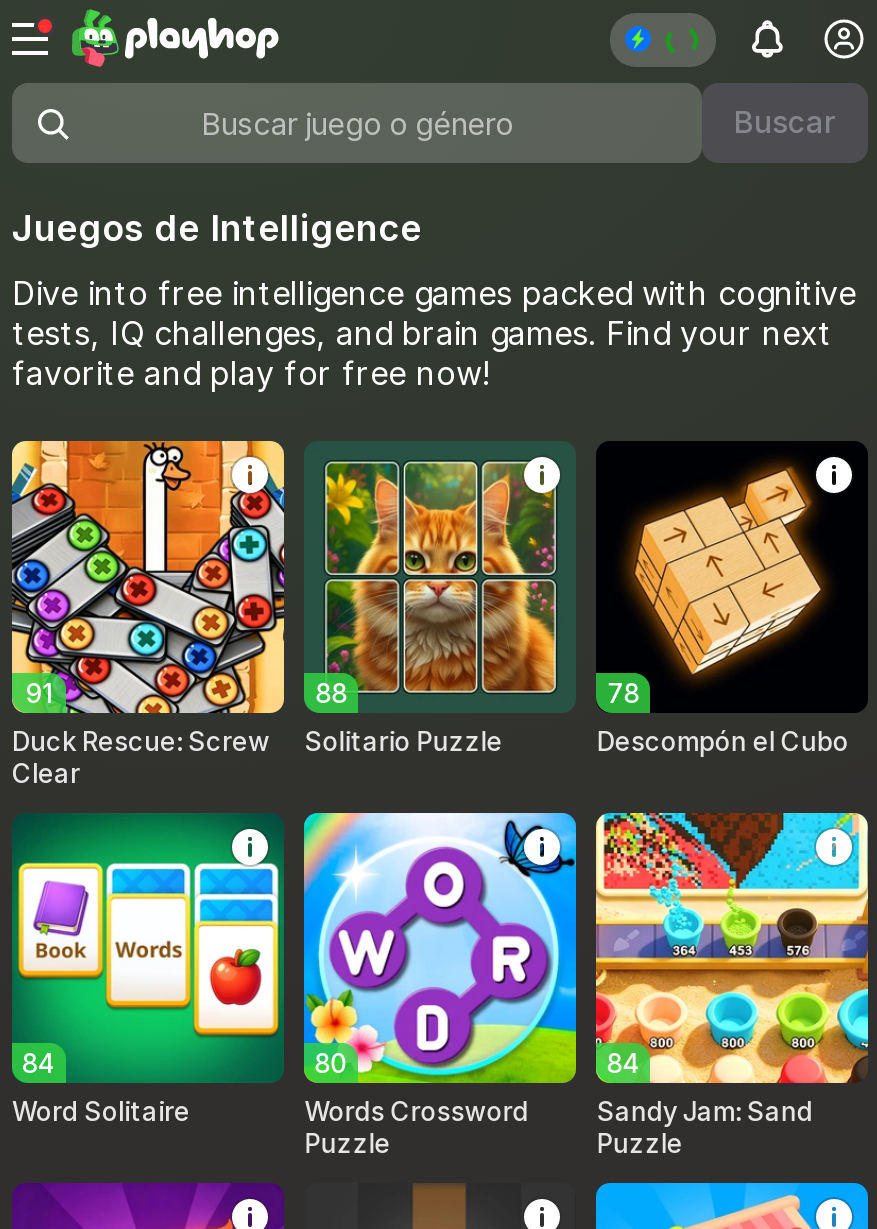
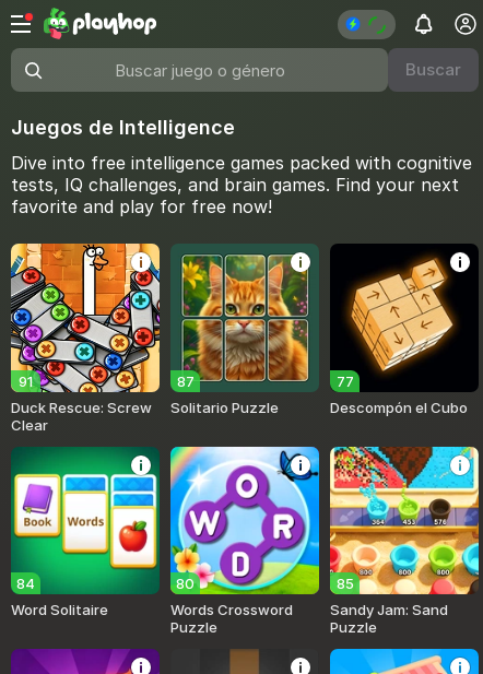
- 88
+ 87

- 78
+ 77

- 84
+ 85
